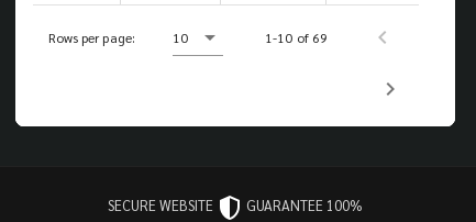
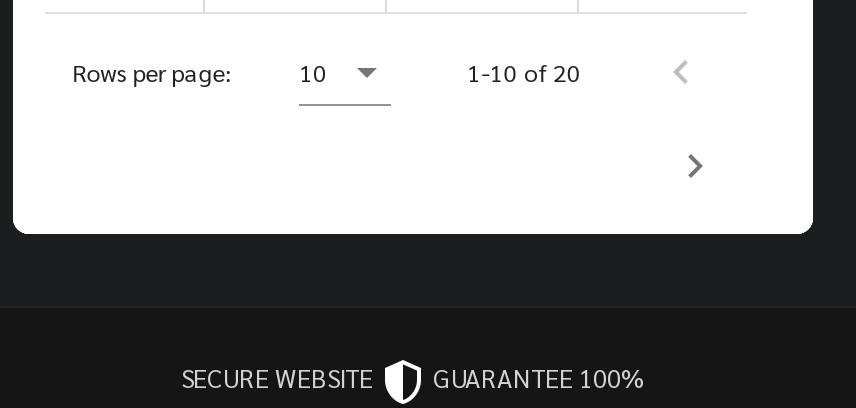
- 1-10 of 69
+ 1-10 of 20
